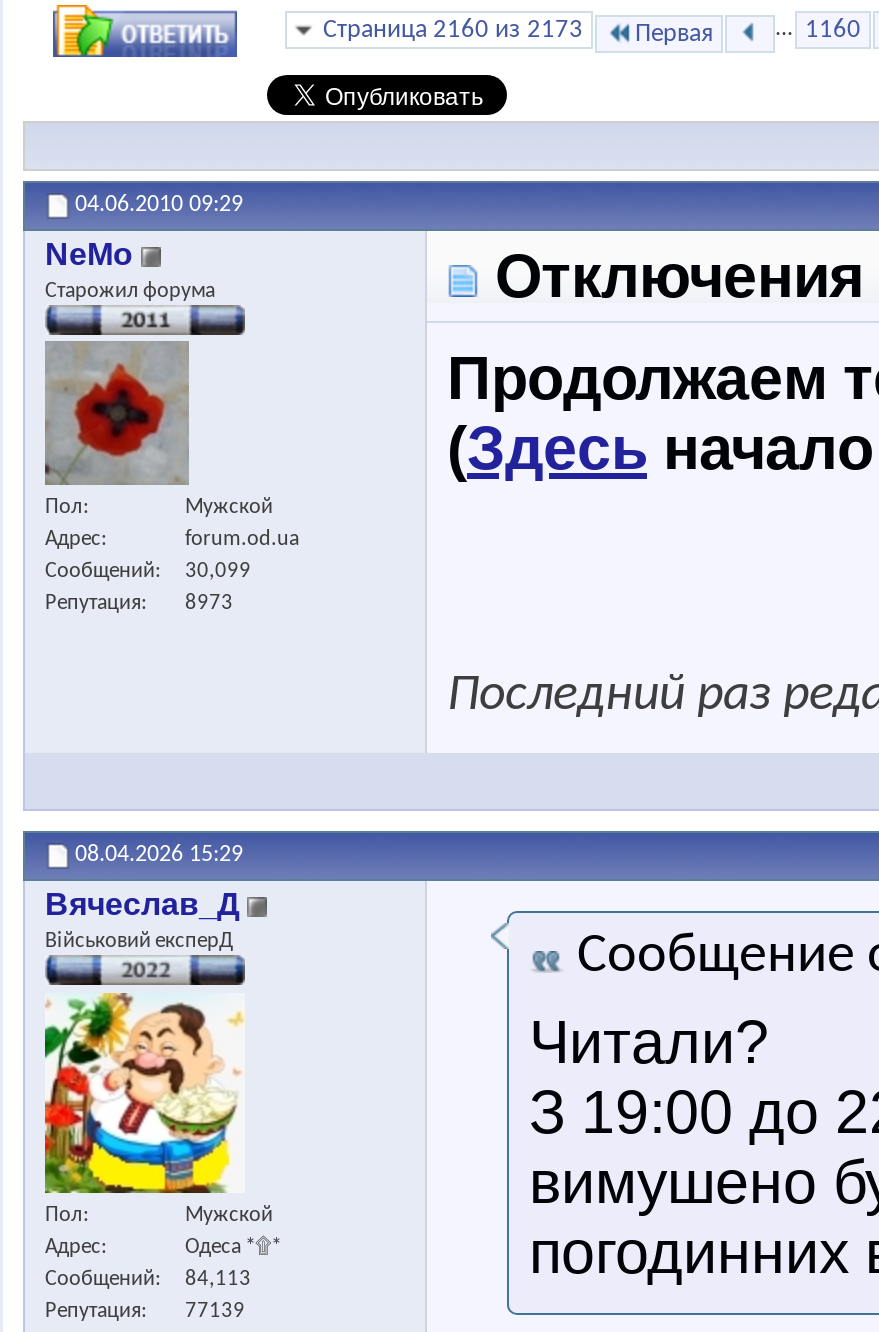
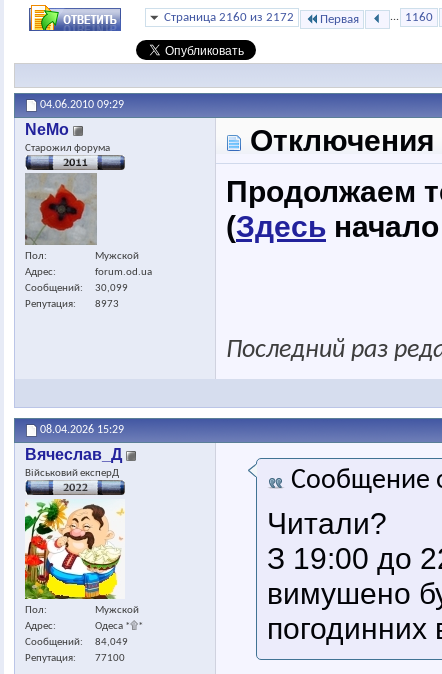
- Страница 2160 из 2173 Первая
+ Страница 2160 из 2172 Первая

- Сообщений 84,113
+ Сообщений 84,049

- Репутация 77139
+ Репутация 77100
